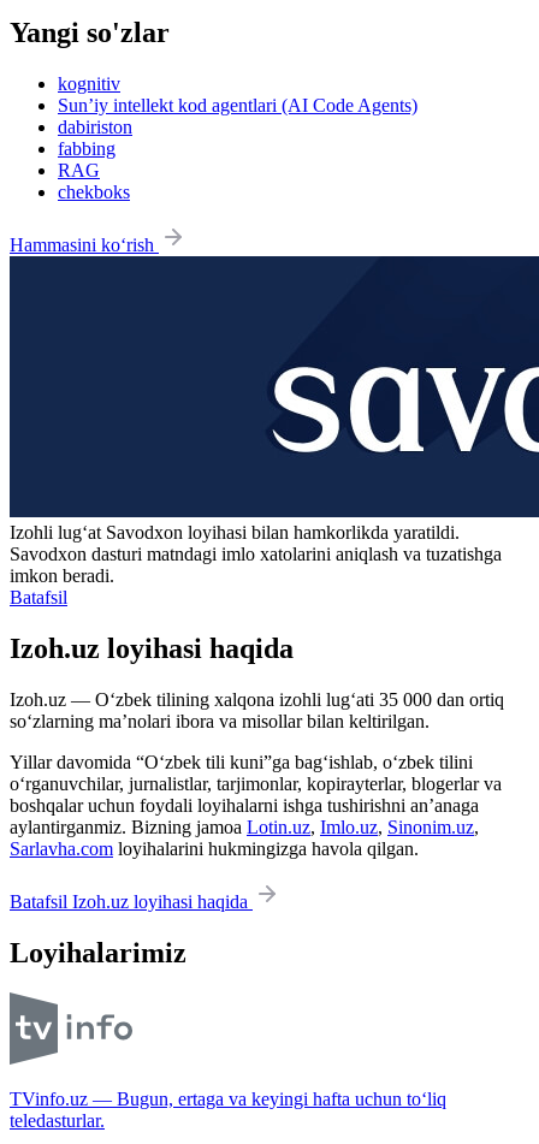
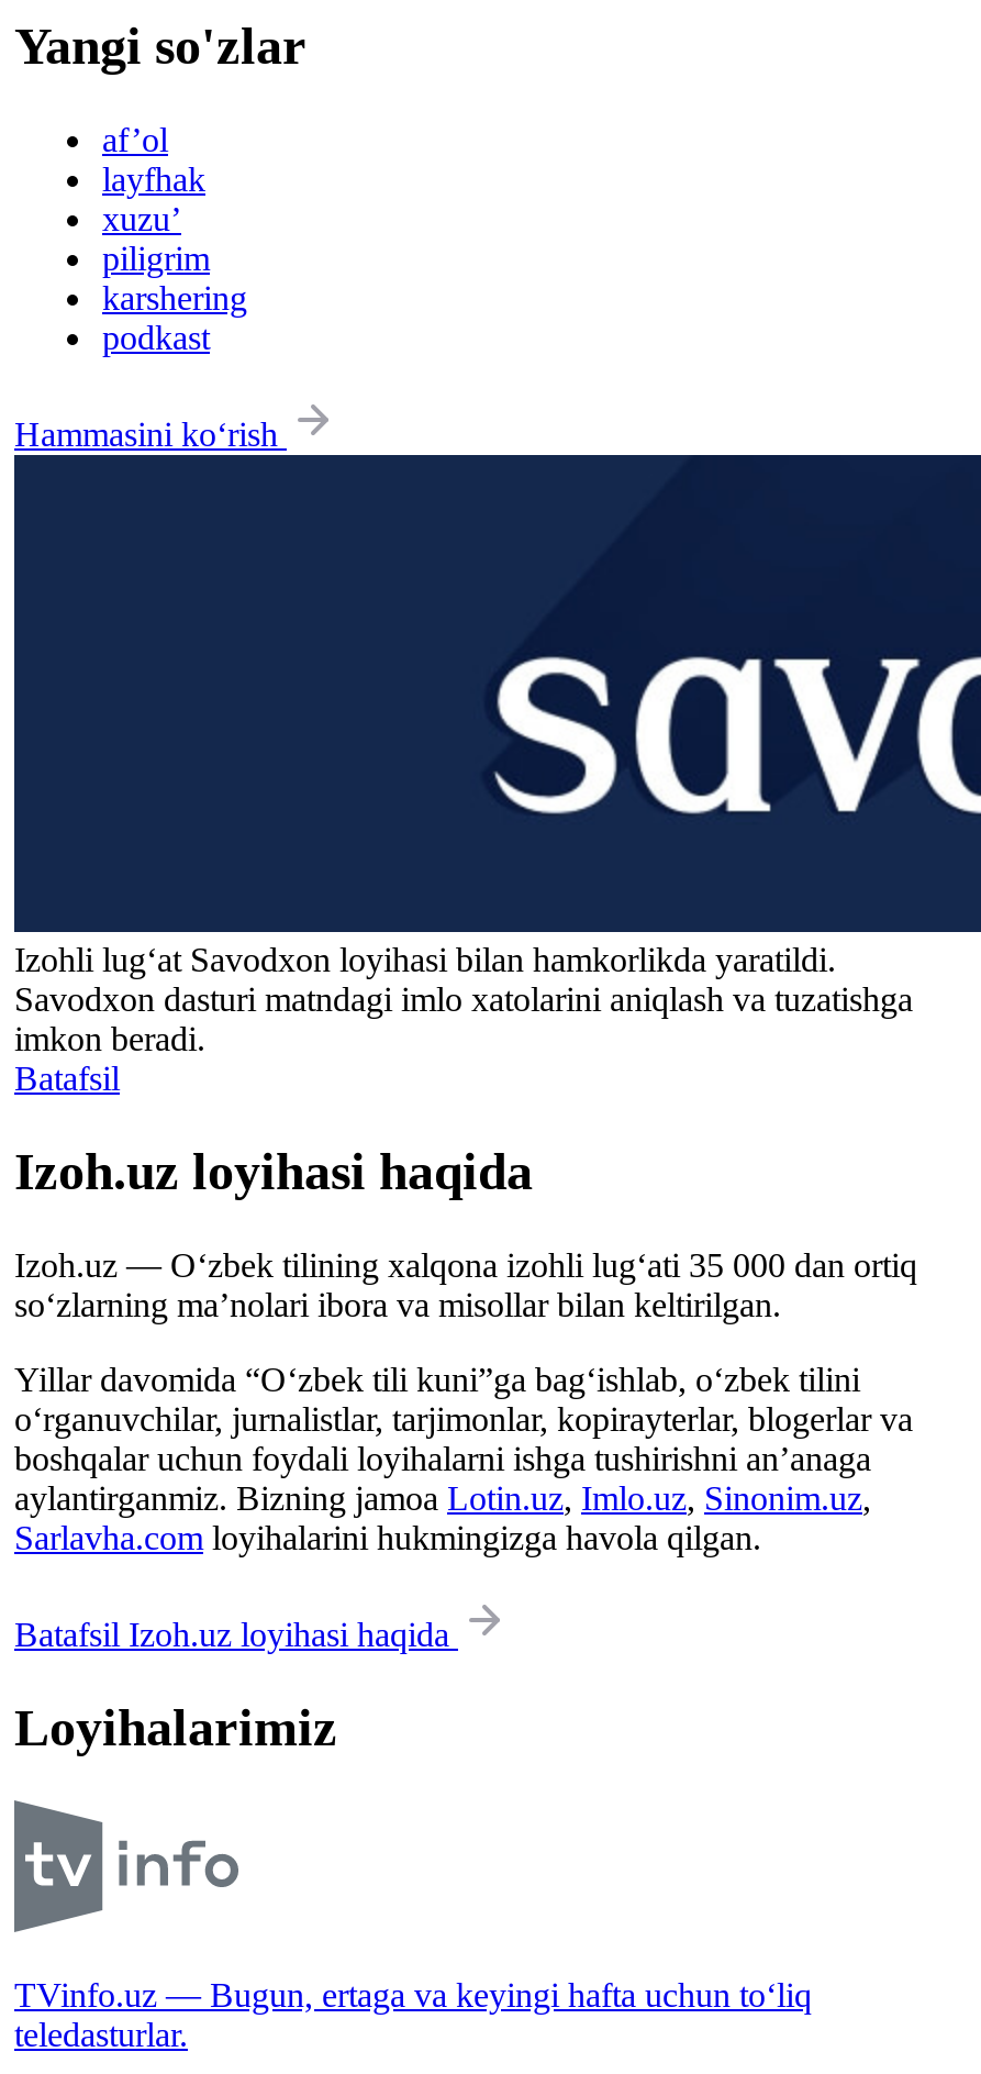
- kognitiv
- Sun’iy intellekt kod agentlari (AI Code Agents)
- dabiriston
- fabbing
- RAG
- chekboks
+ af’ol
+ layfhak
+ xuzu’
+ piligrim
+ karshering
+ podkast
